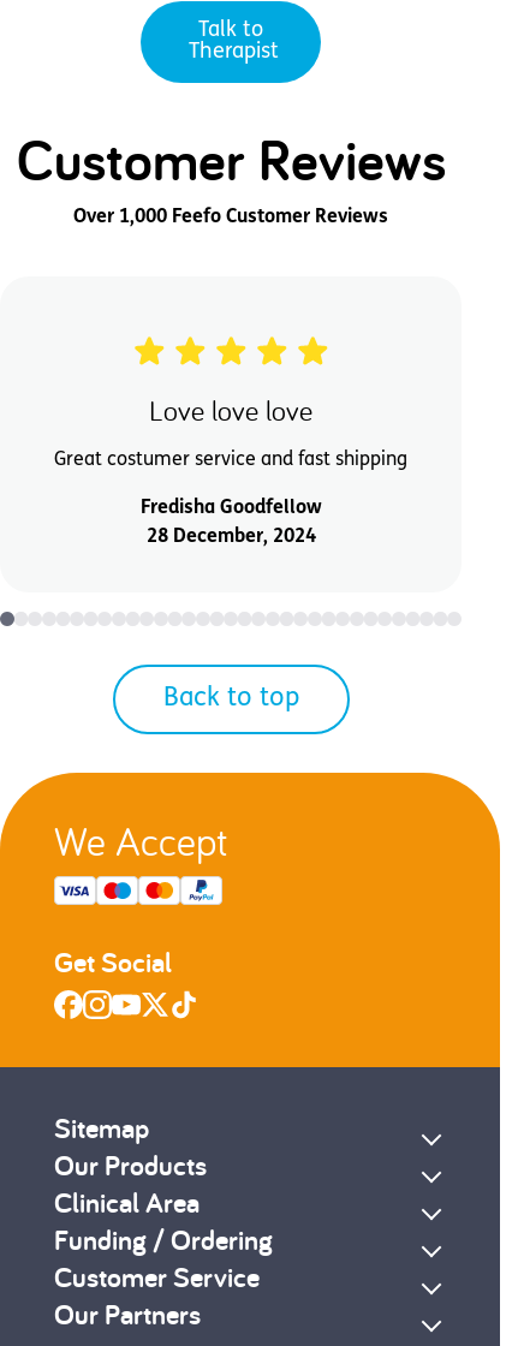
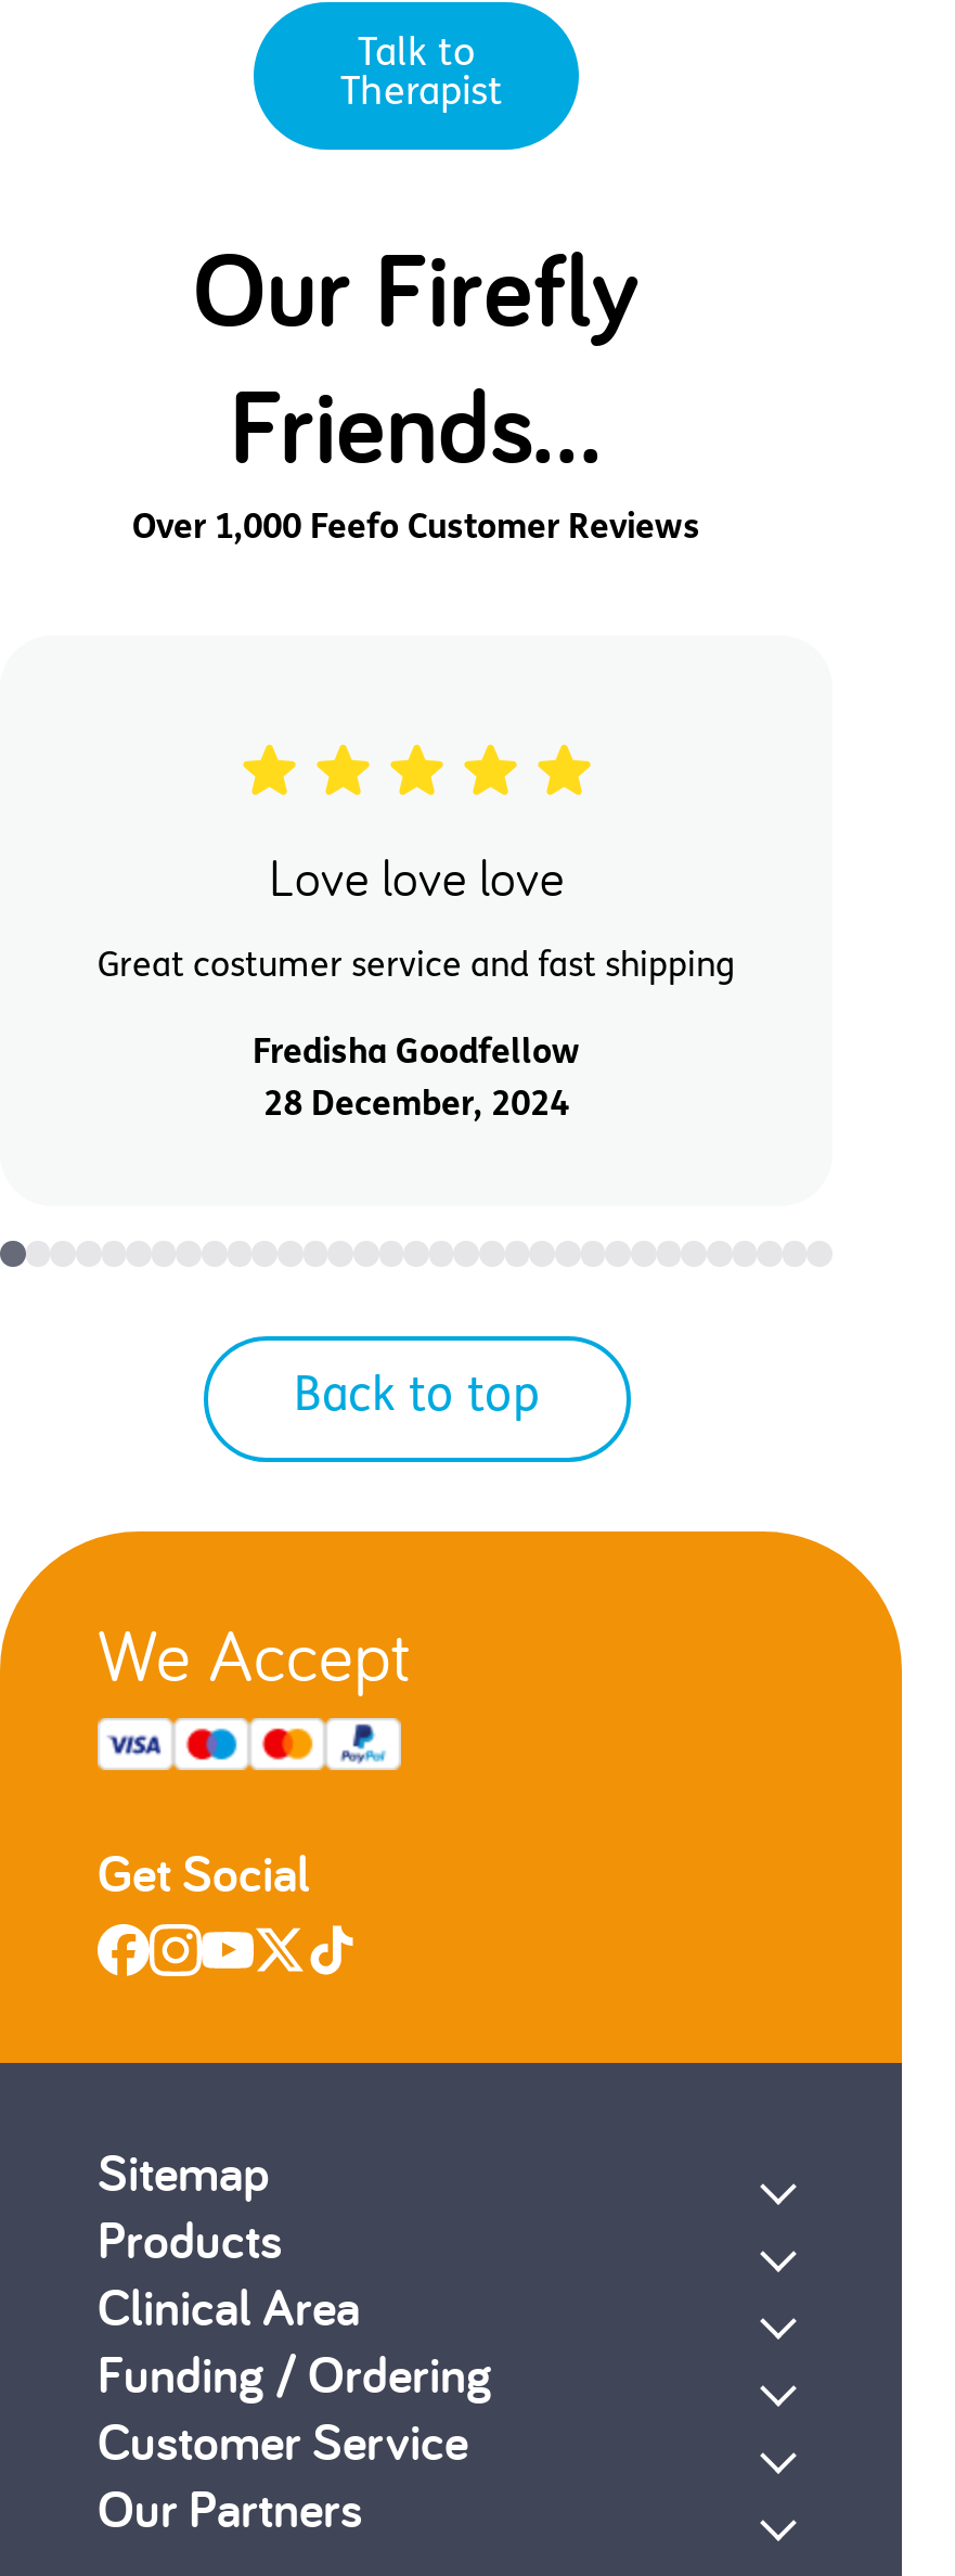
- Customer Reviews
+ Our Firefly
+ Friends...

- Our Products
+ Products
